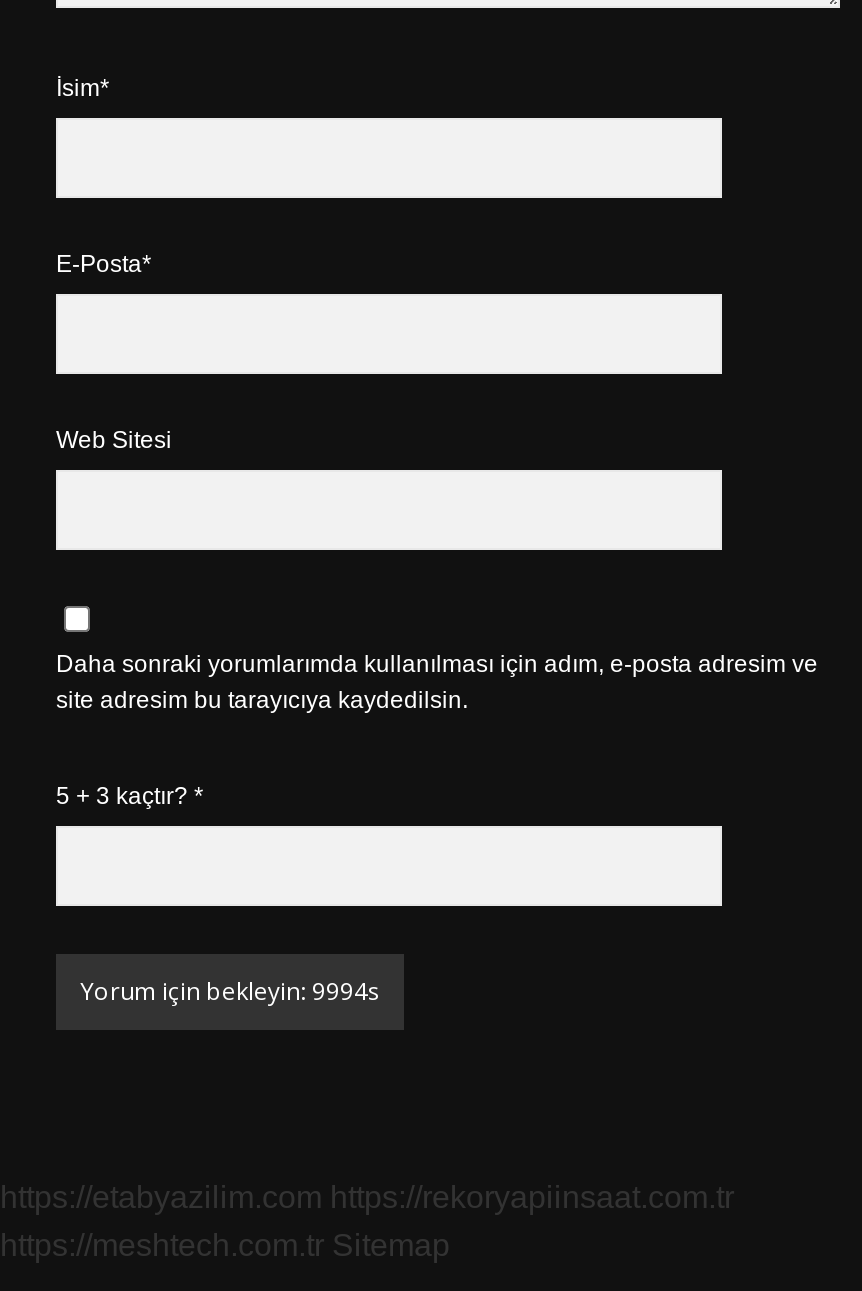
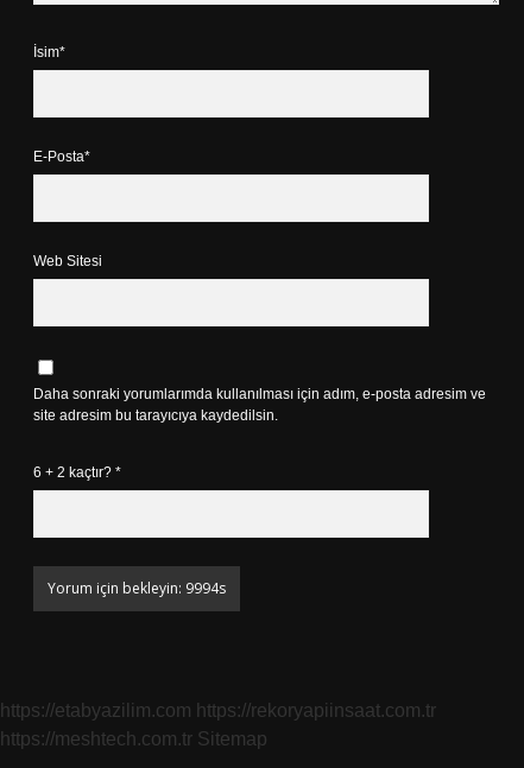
- 5 + 3 kaçtır? *
+ 6 + 2 kaçtır? *
